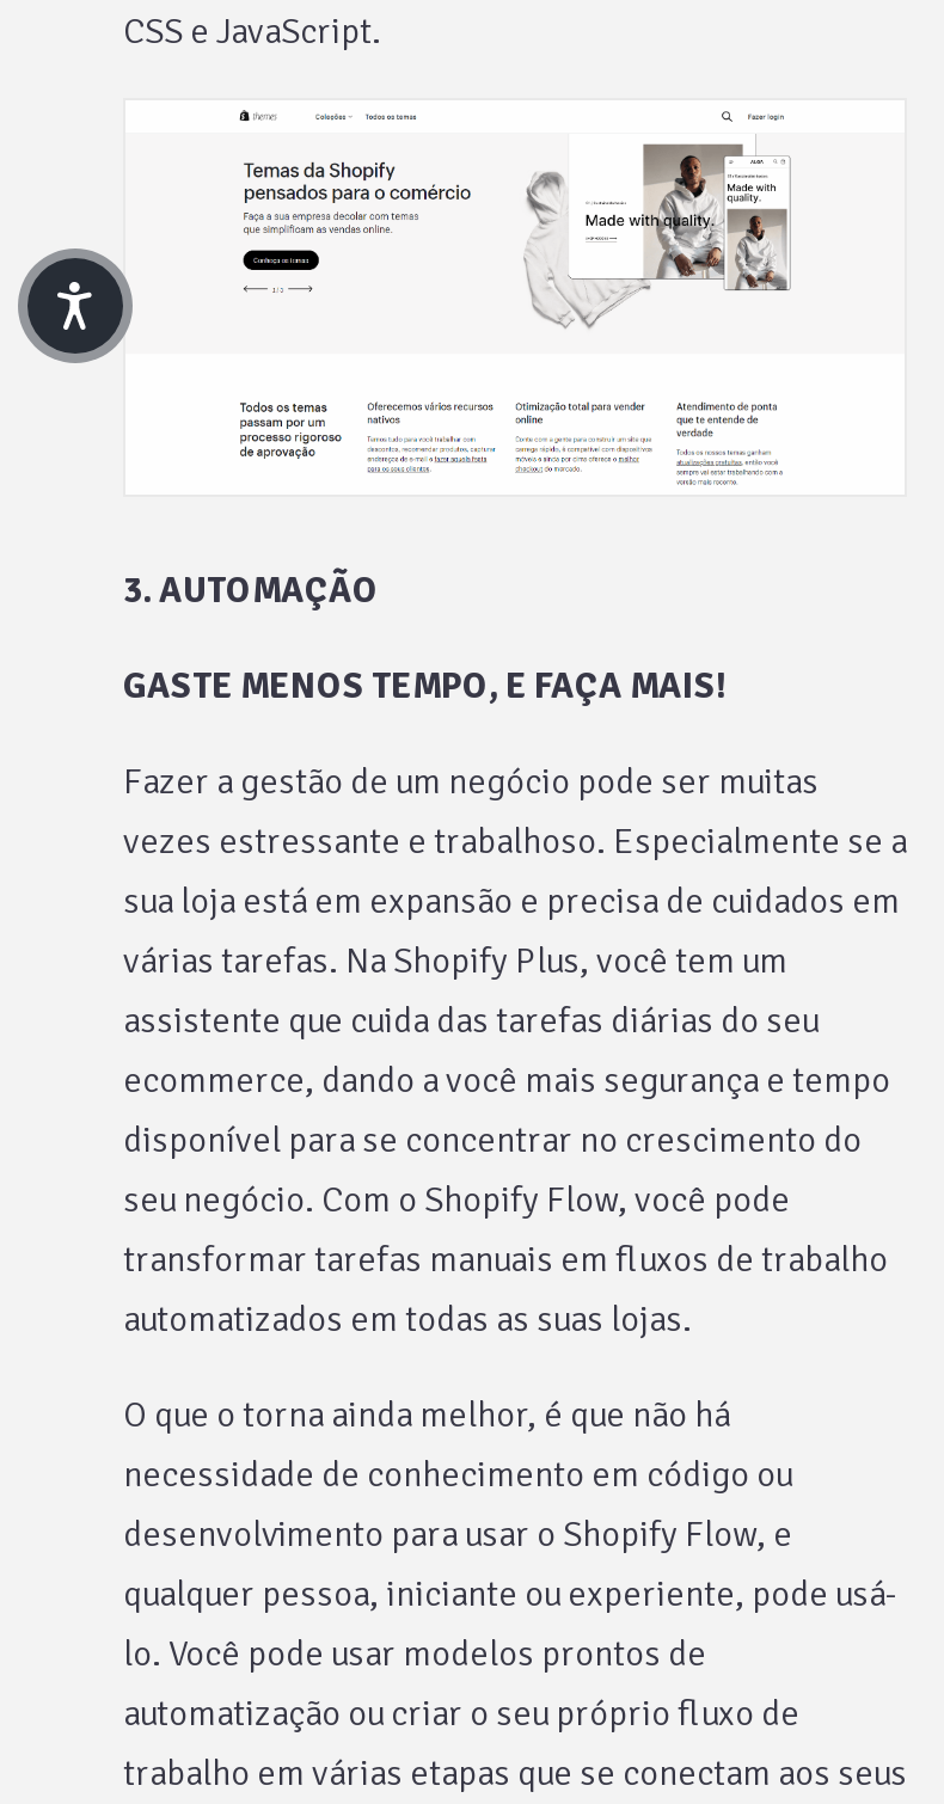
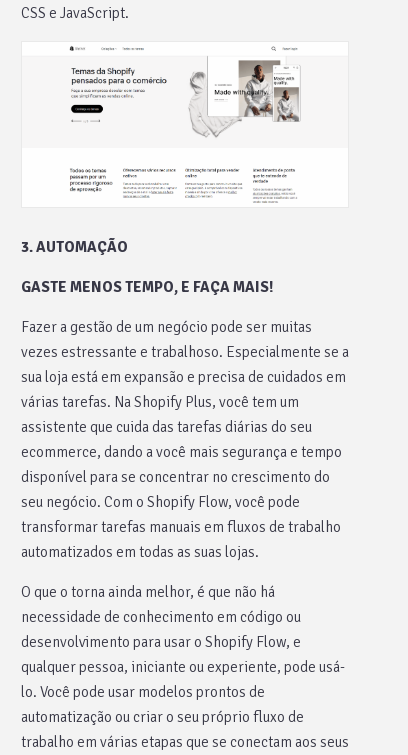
- [image]
